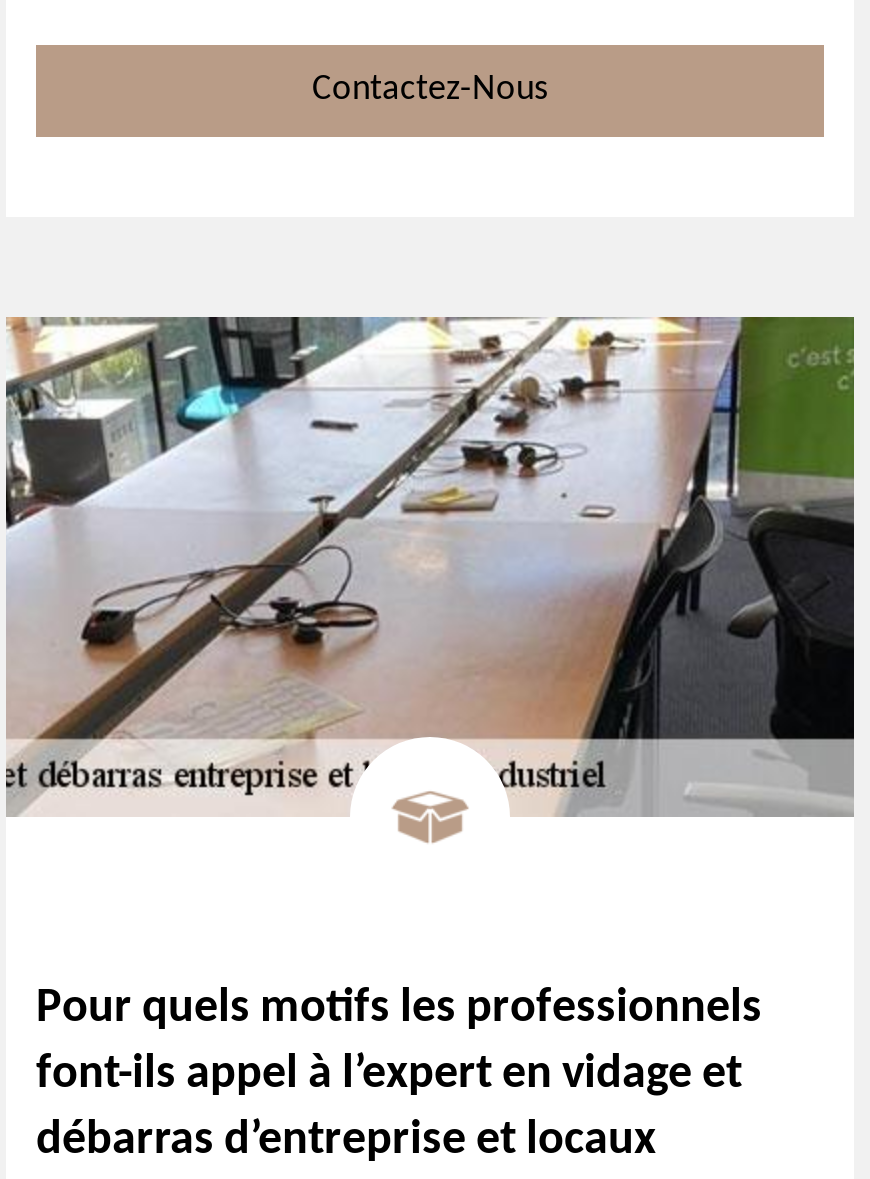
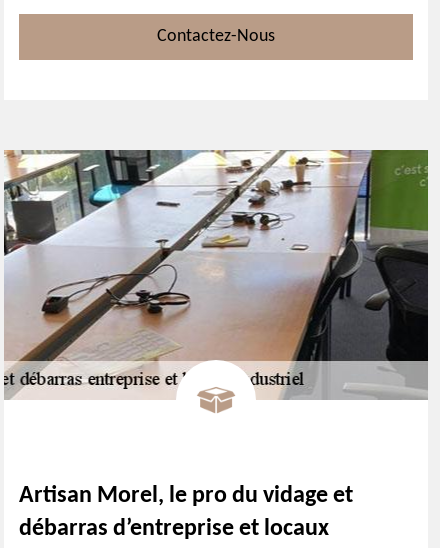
- Pour quels motifs les professionnels
- font-ils appel à l’expert en vidage et
+ Artisan Morel, le pro du vidage et
